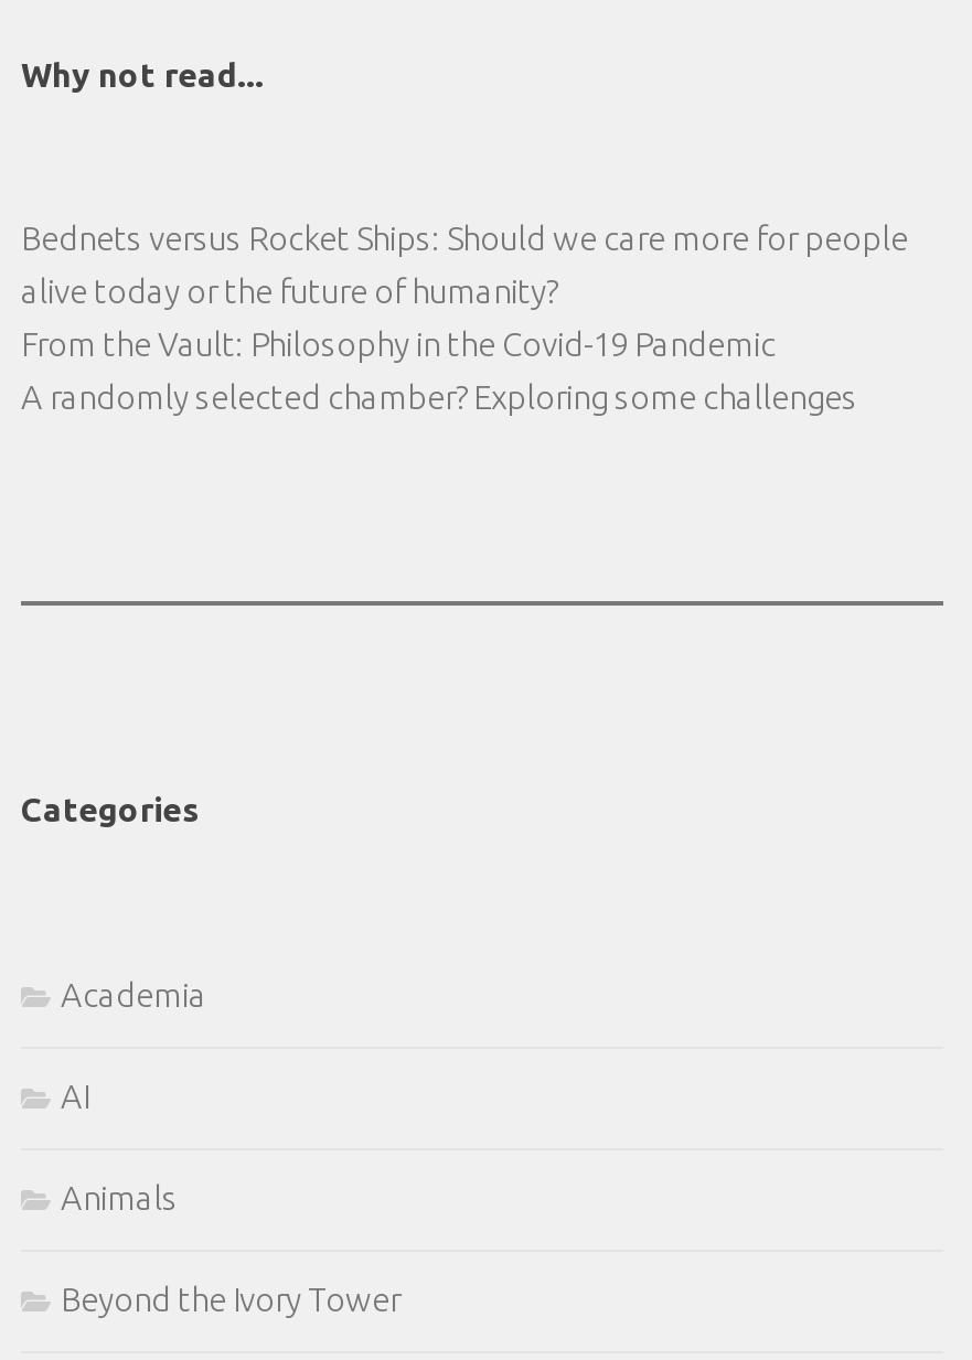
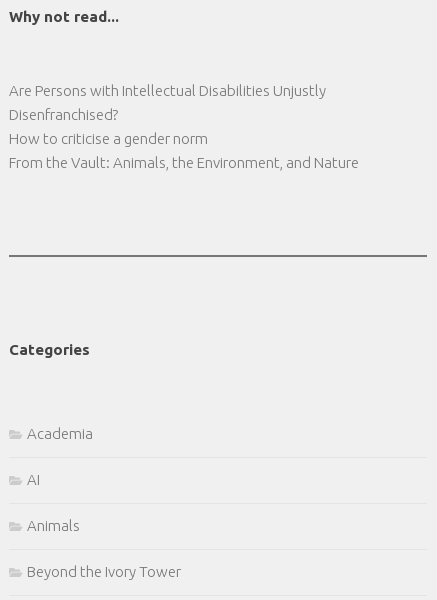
- Bednets versus Rocket Ships: Should we care more for people
- alive today or the future of humanity?
- From the Vault: Philosophy in the Covid-19 Pandemic
- A randomly selected chamber? Exploring some challenges
+ Are Persons with Intellectual Disabilities Unjustly
+ Disenfranchised?
+ How to criticise a gender norm
+ From the Vault: Animals, the Environment, and Nature
